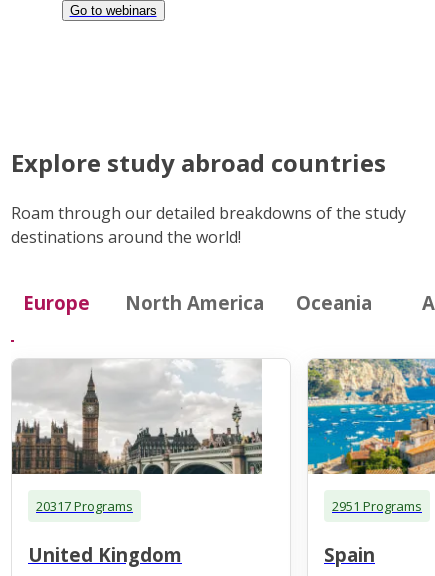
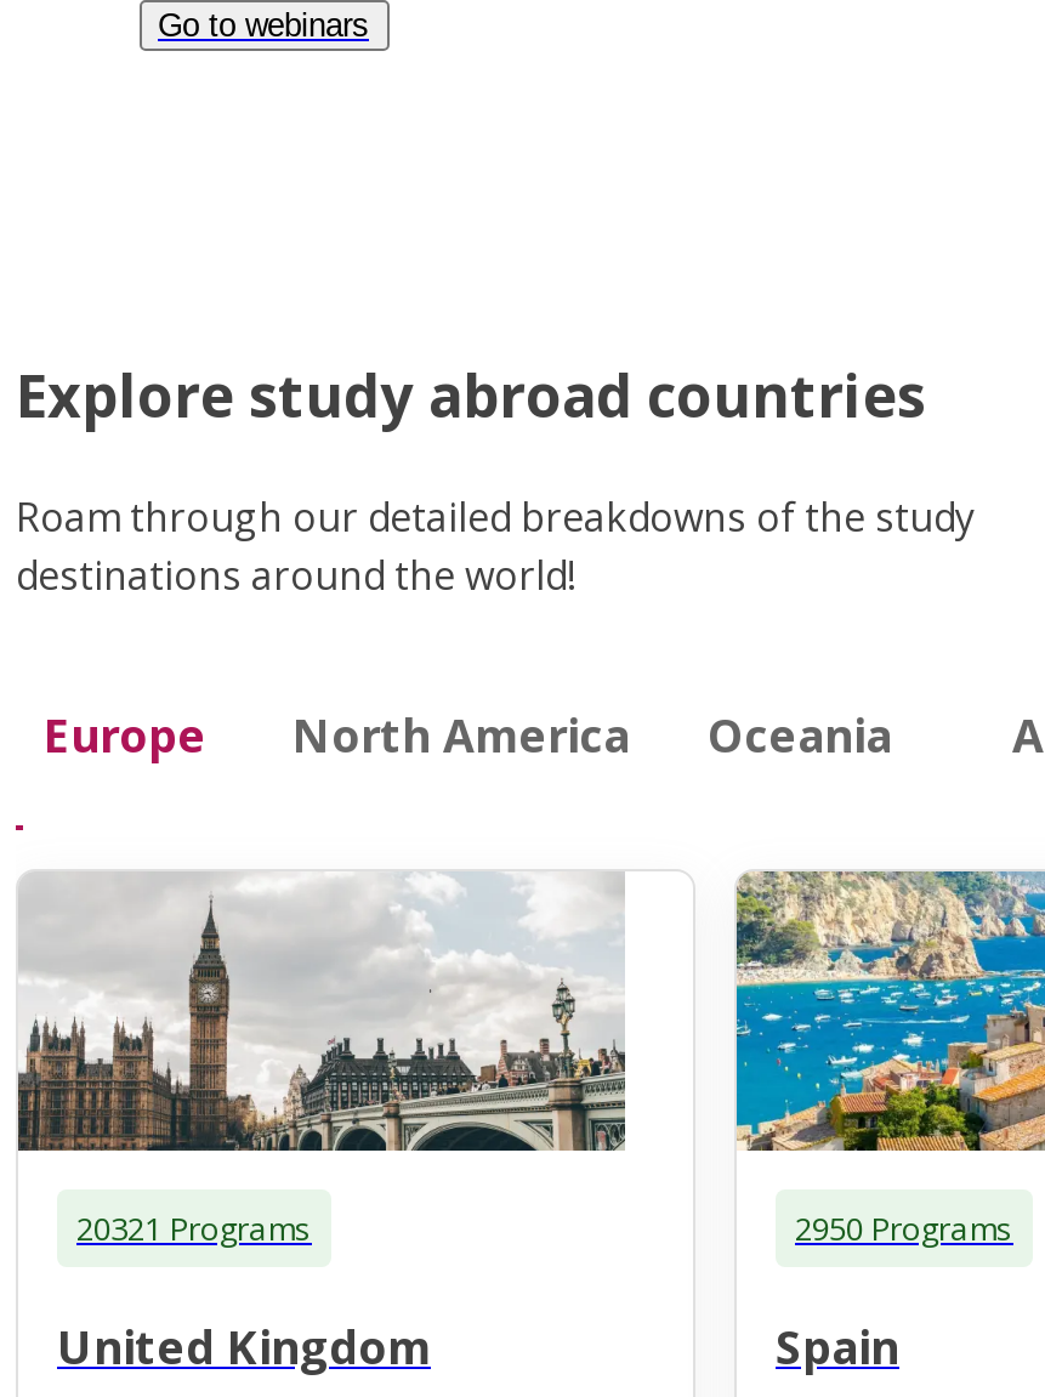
- 20317 Programs
+ 20321 Programs

- 2951 Programs
+ 2950 Programs
